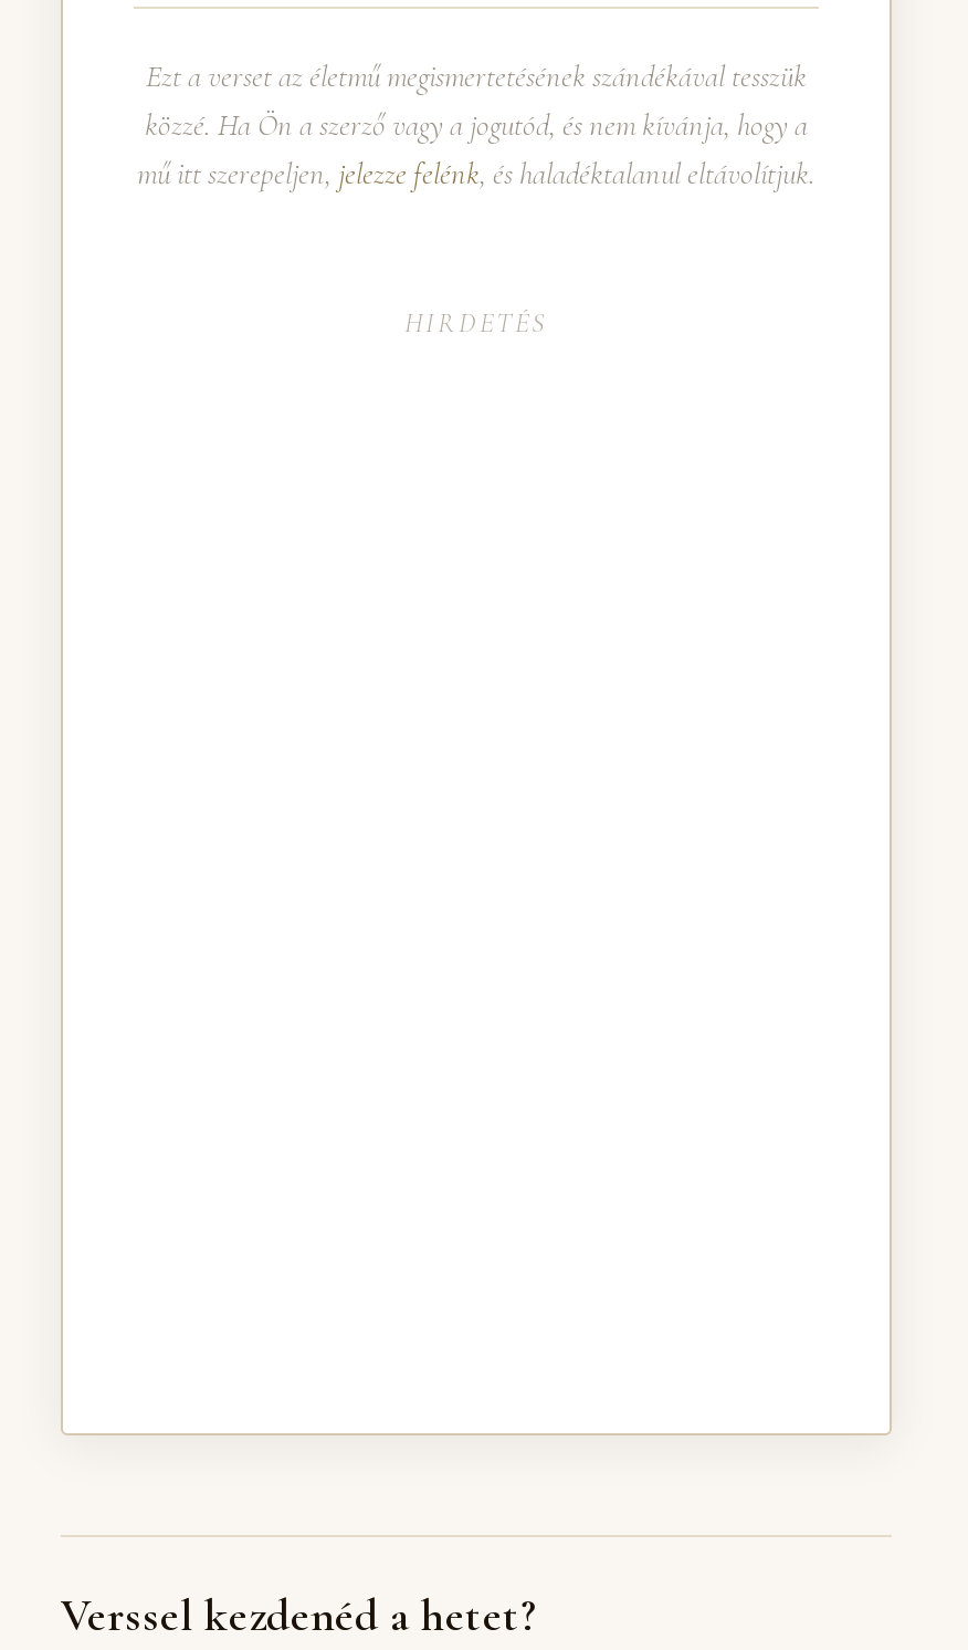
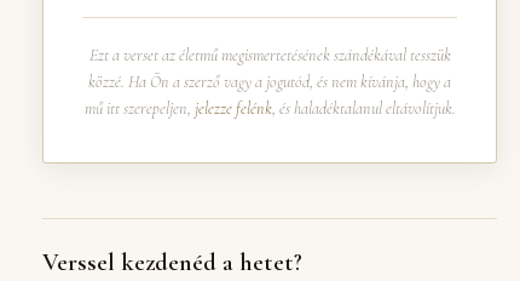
- HIRDETÉS
